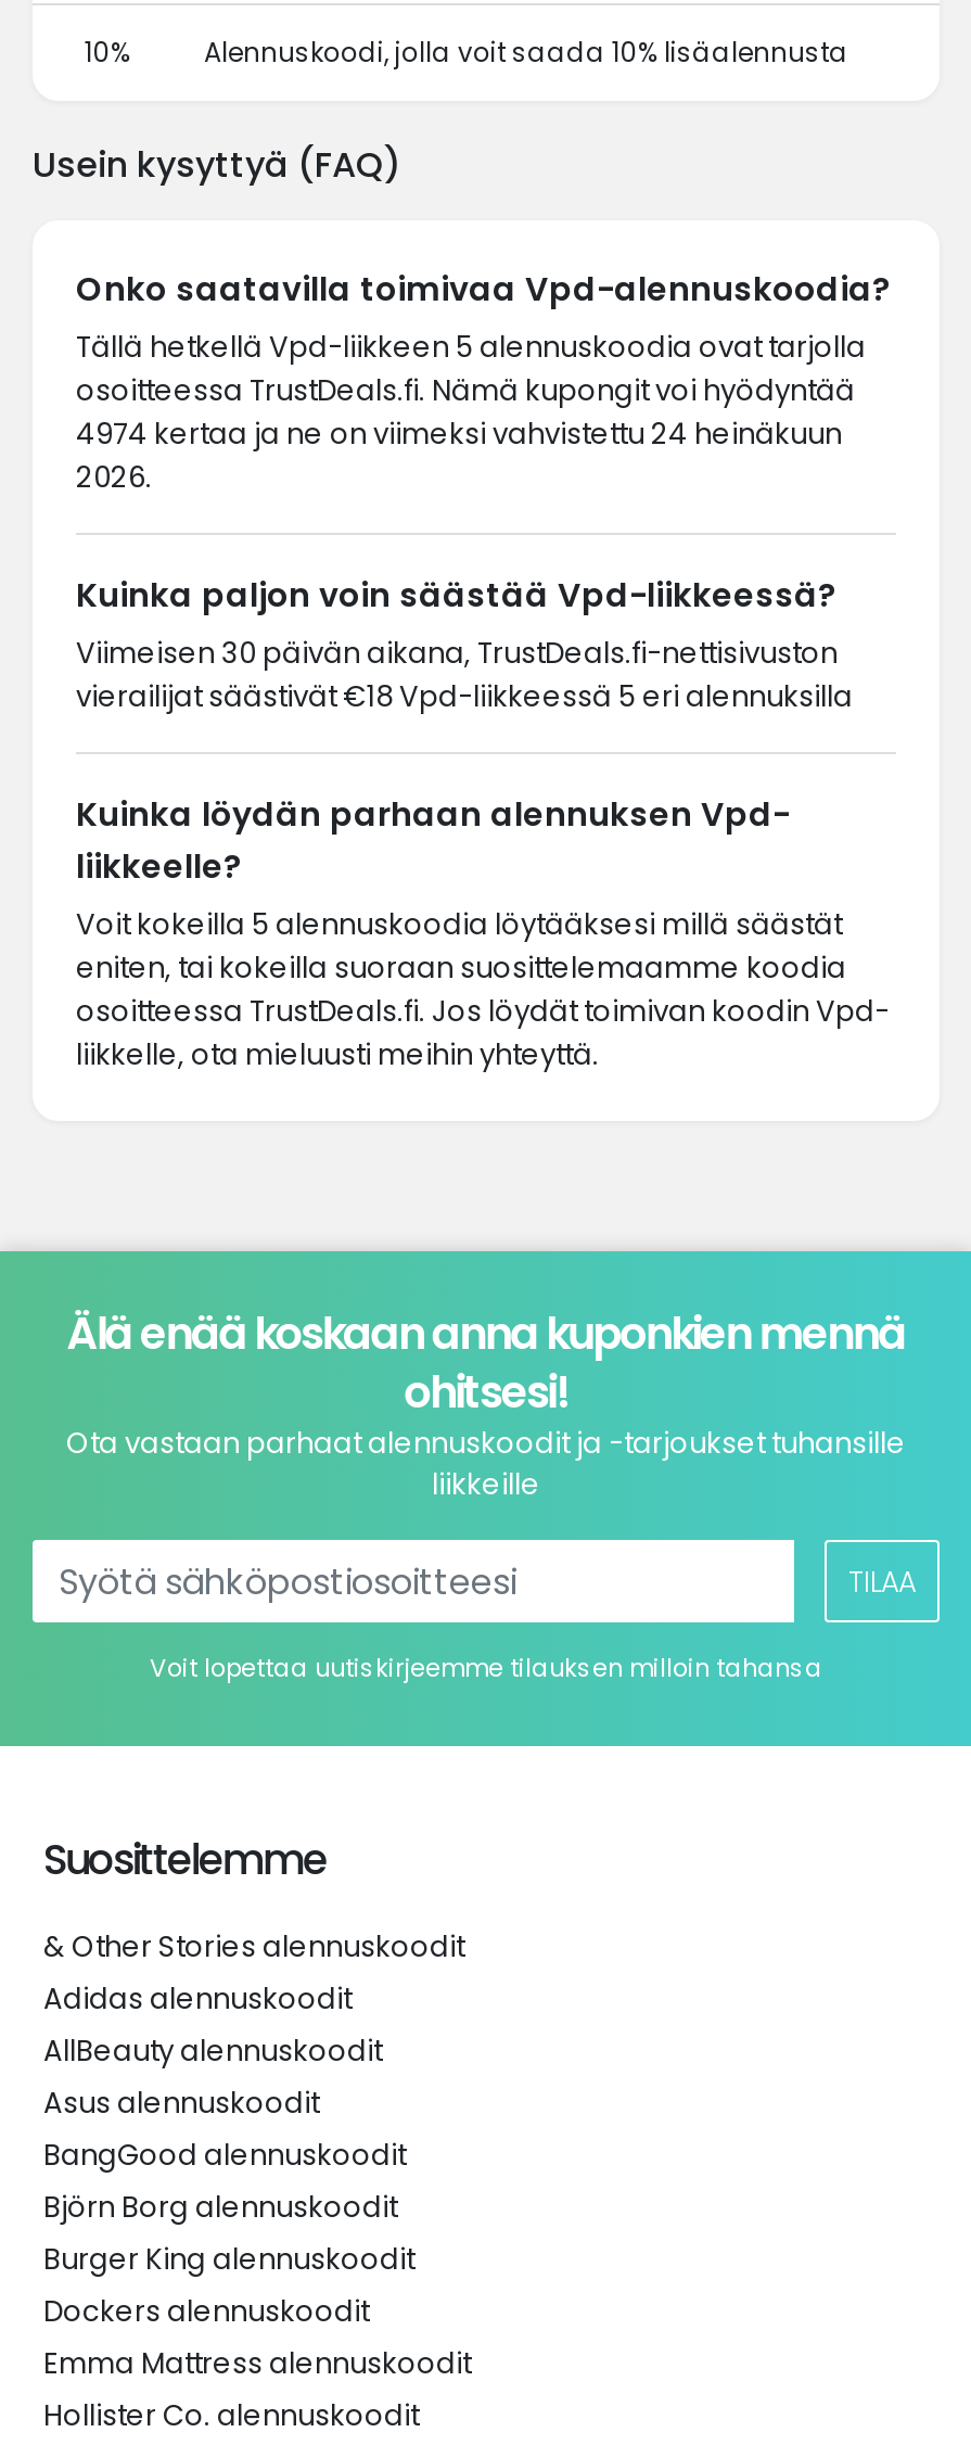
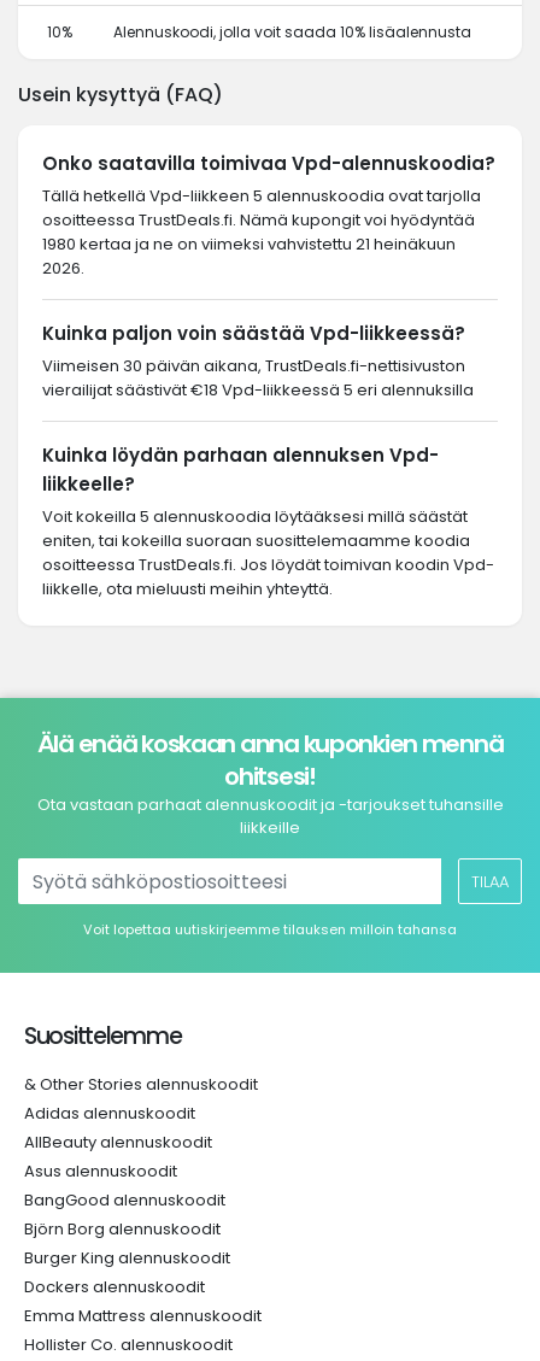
- 4974 kertaa ja ne on viimeksi vahvistettu 24 heinäkuun
+ 1980 kertaa ja ne on viimeksi vahvistettu 21 heinäkuun
